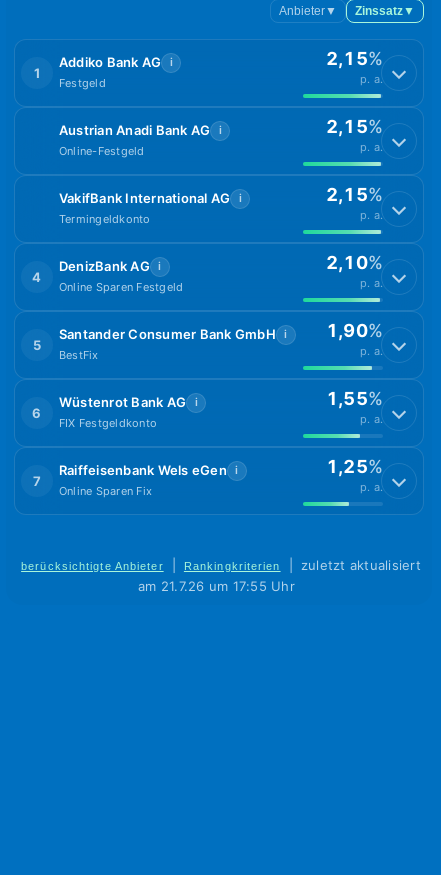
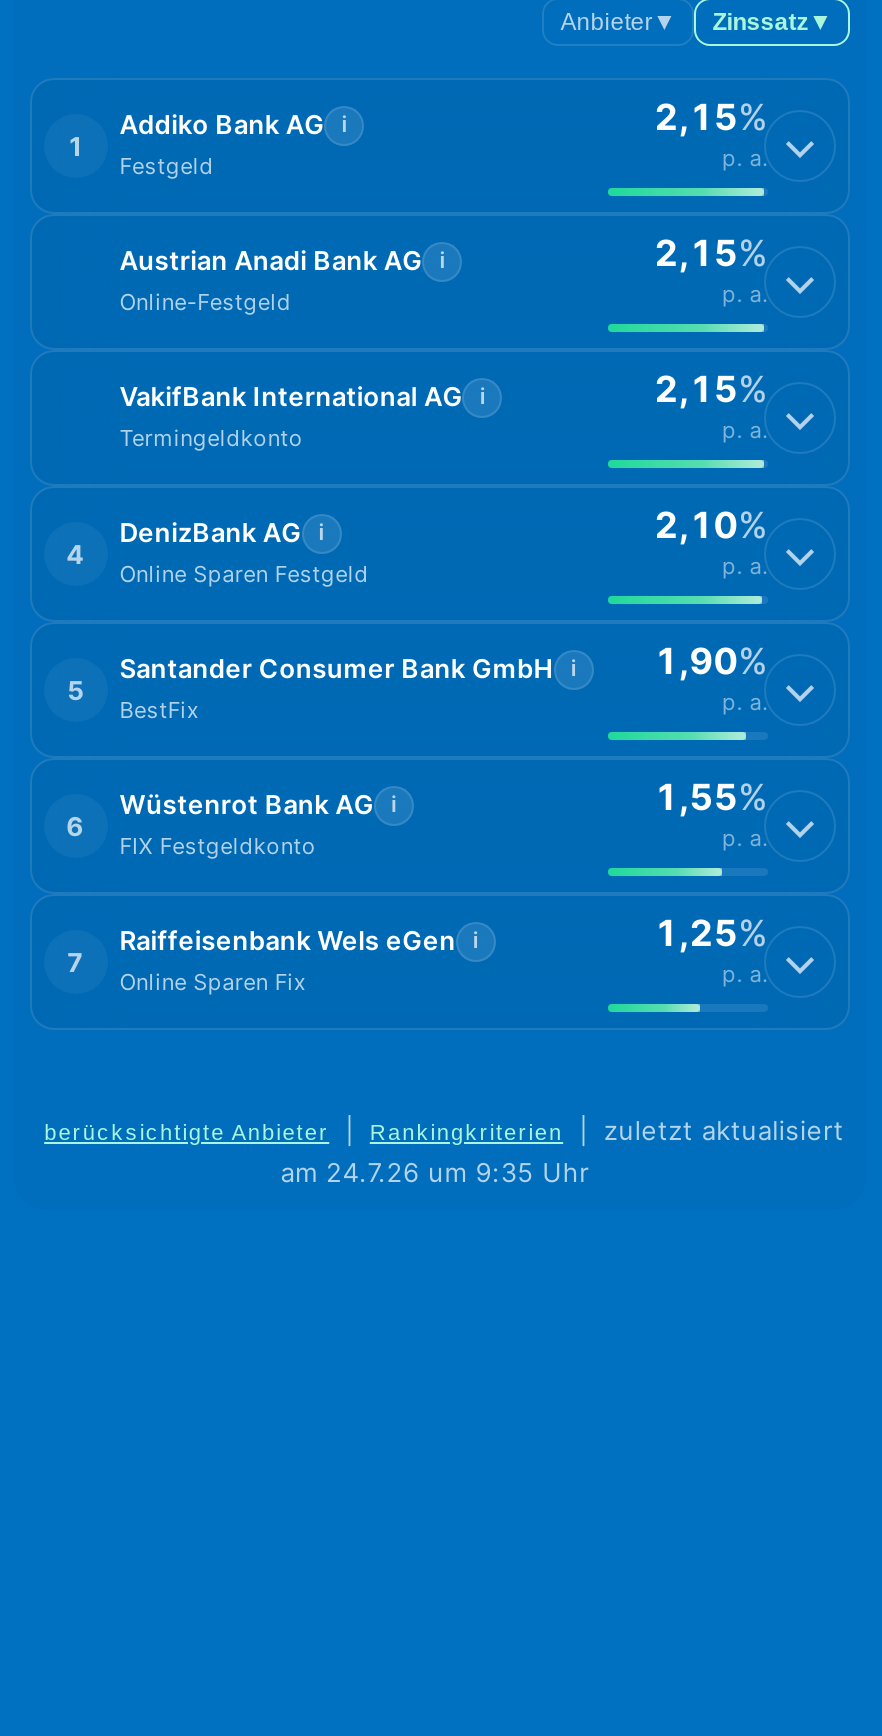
- am 21.7.26 um 17:55 Uhr
+ am 24.7.26 um 9:35 Uhr
